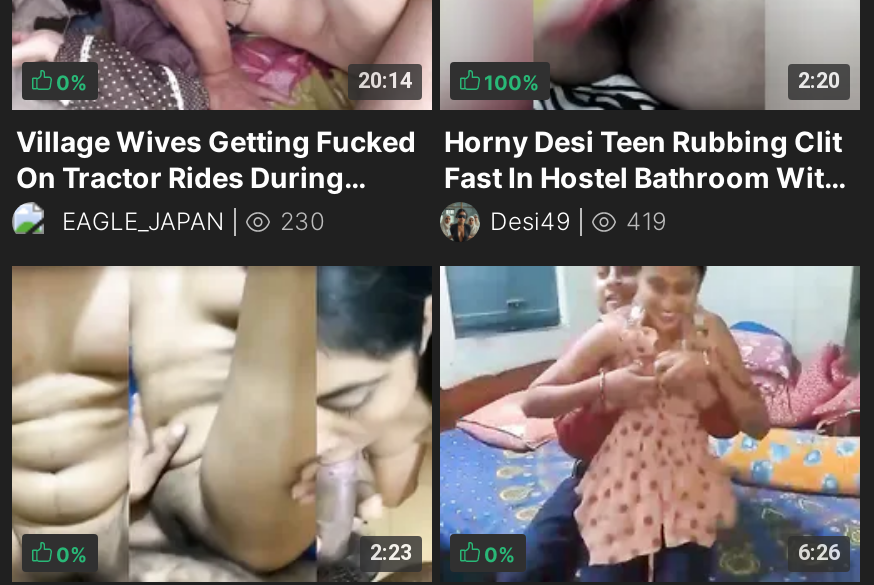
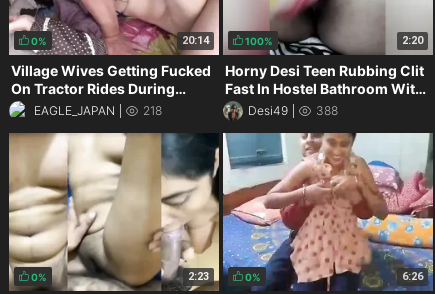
- 230
+ 218

- 419
+ 388
